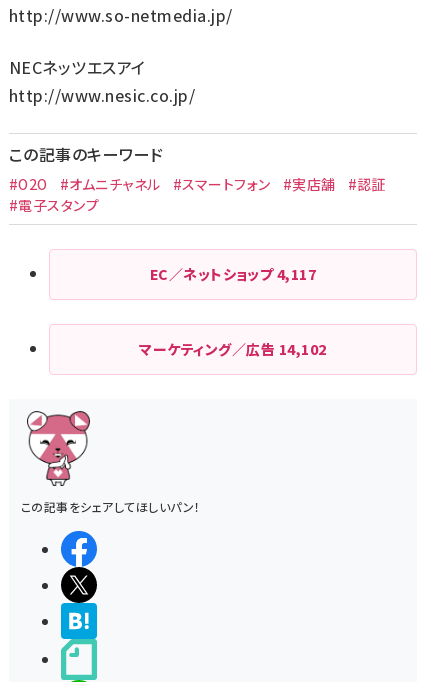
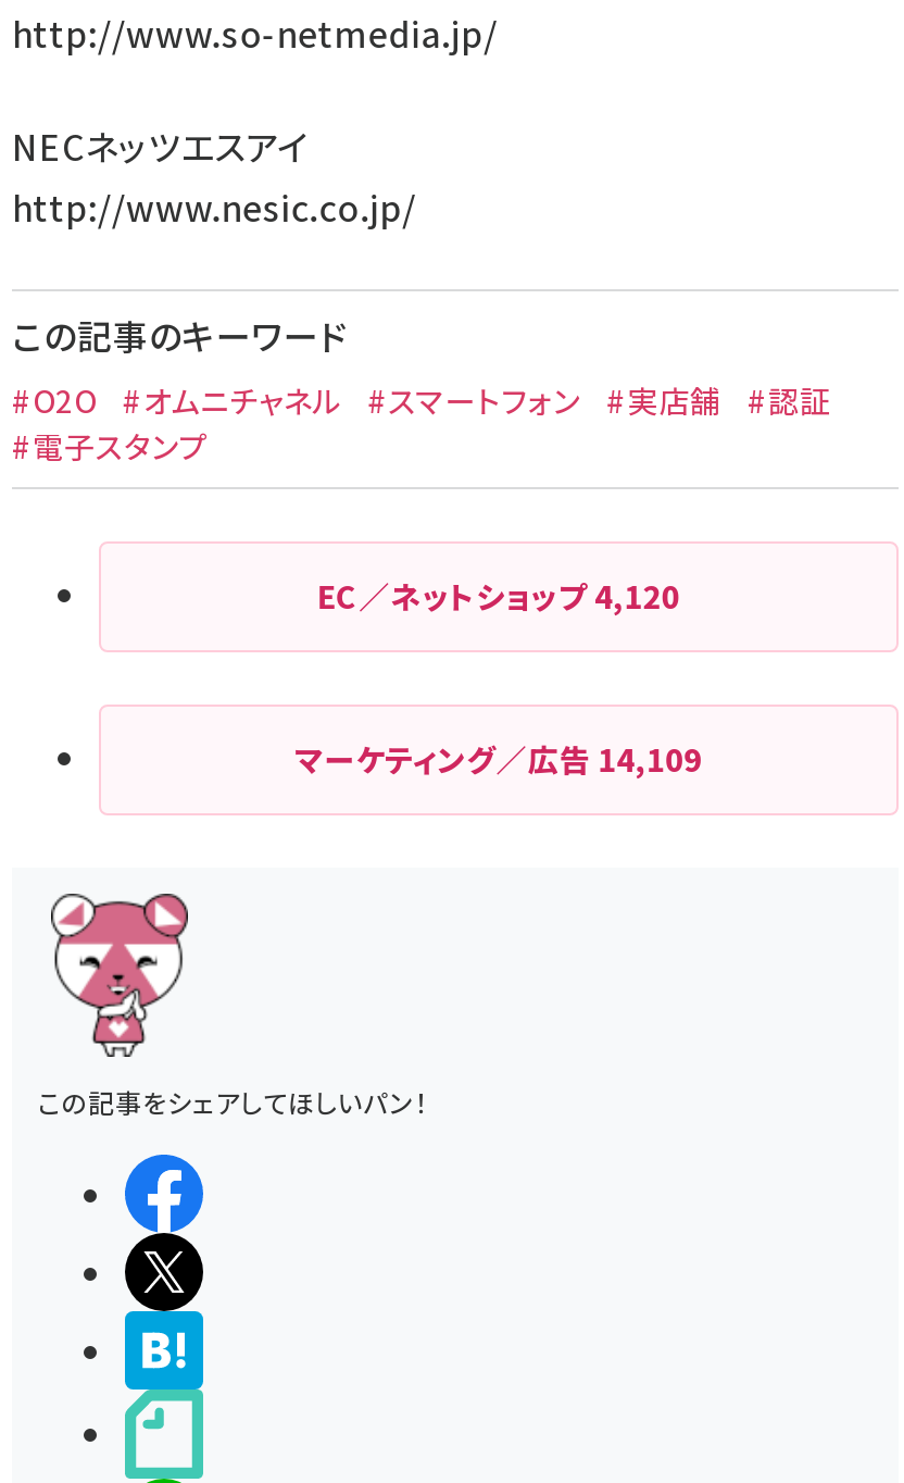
- EC／ネットショップ4,117
+ EC／ネットショップ4,120

- マーケティング／広告14,102
+ マーケティング／広告14,109
